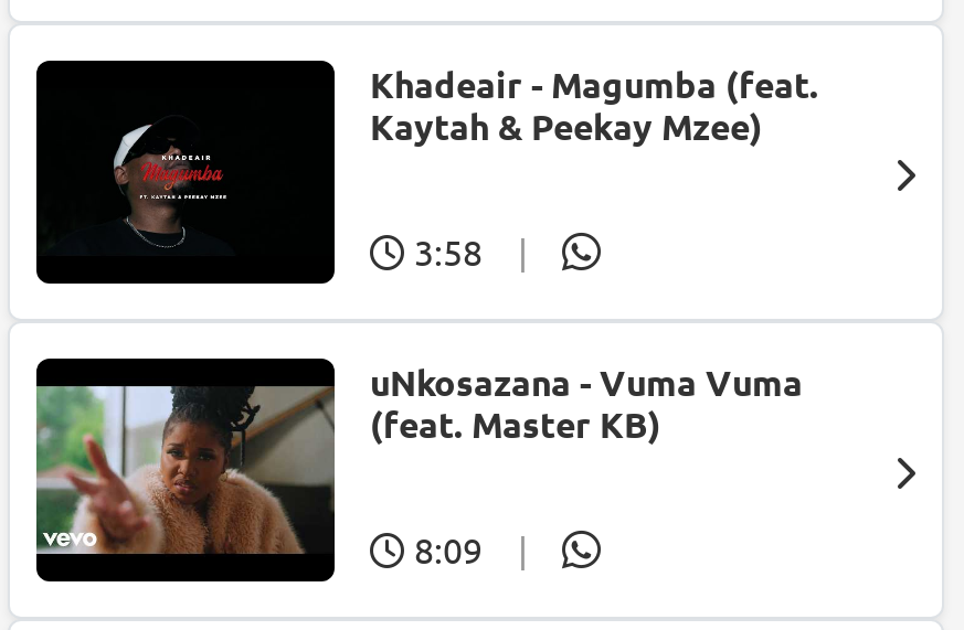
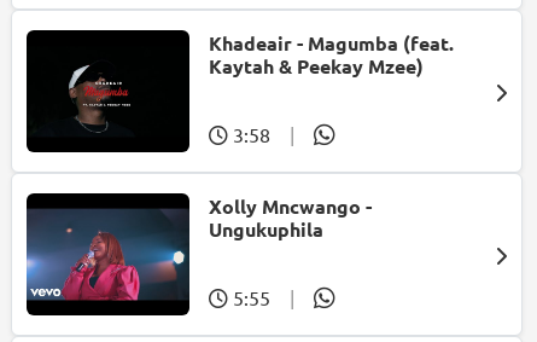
- [image]
- uNkosazana - Vuma Vuma
- (feat. Master KB)
+ [image]
+ Xolly Mncwango -
+ Ungukuphila

- 8:09
+ 5:55
